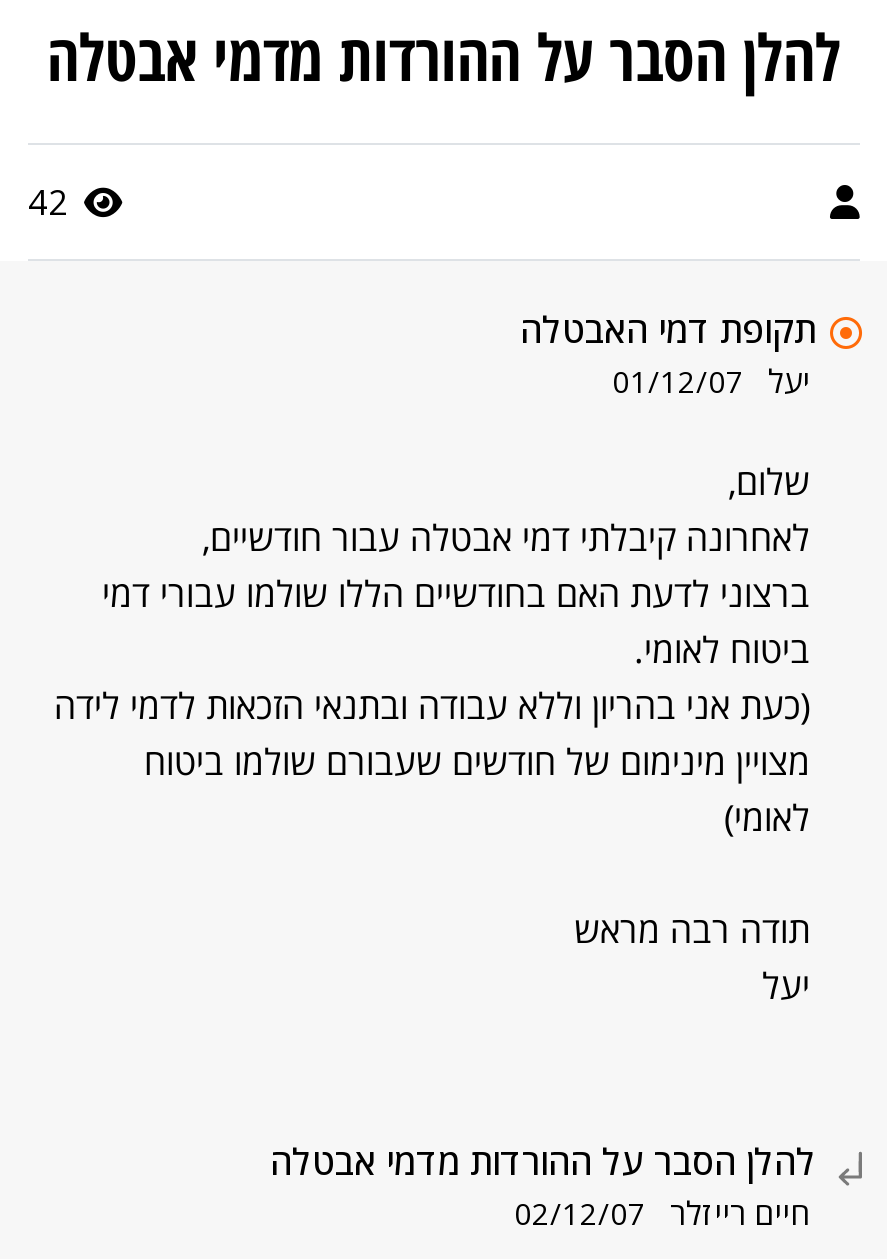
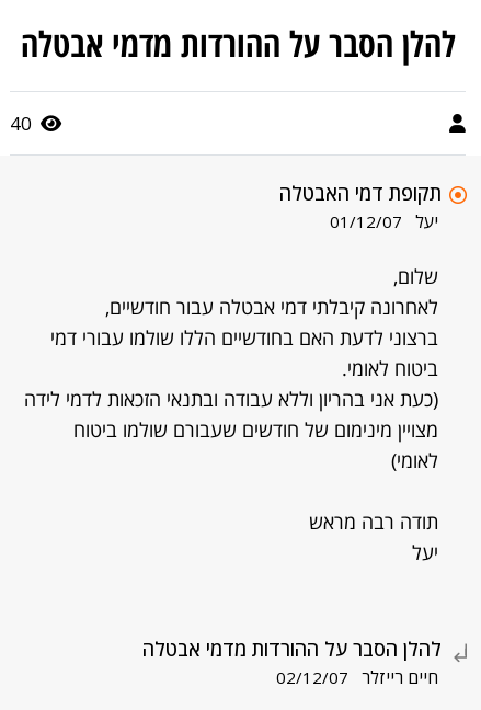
- 42
+ 40
